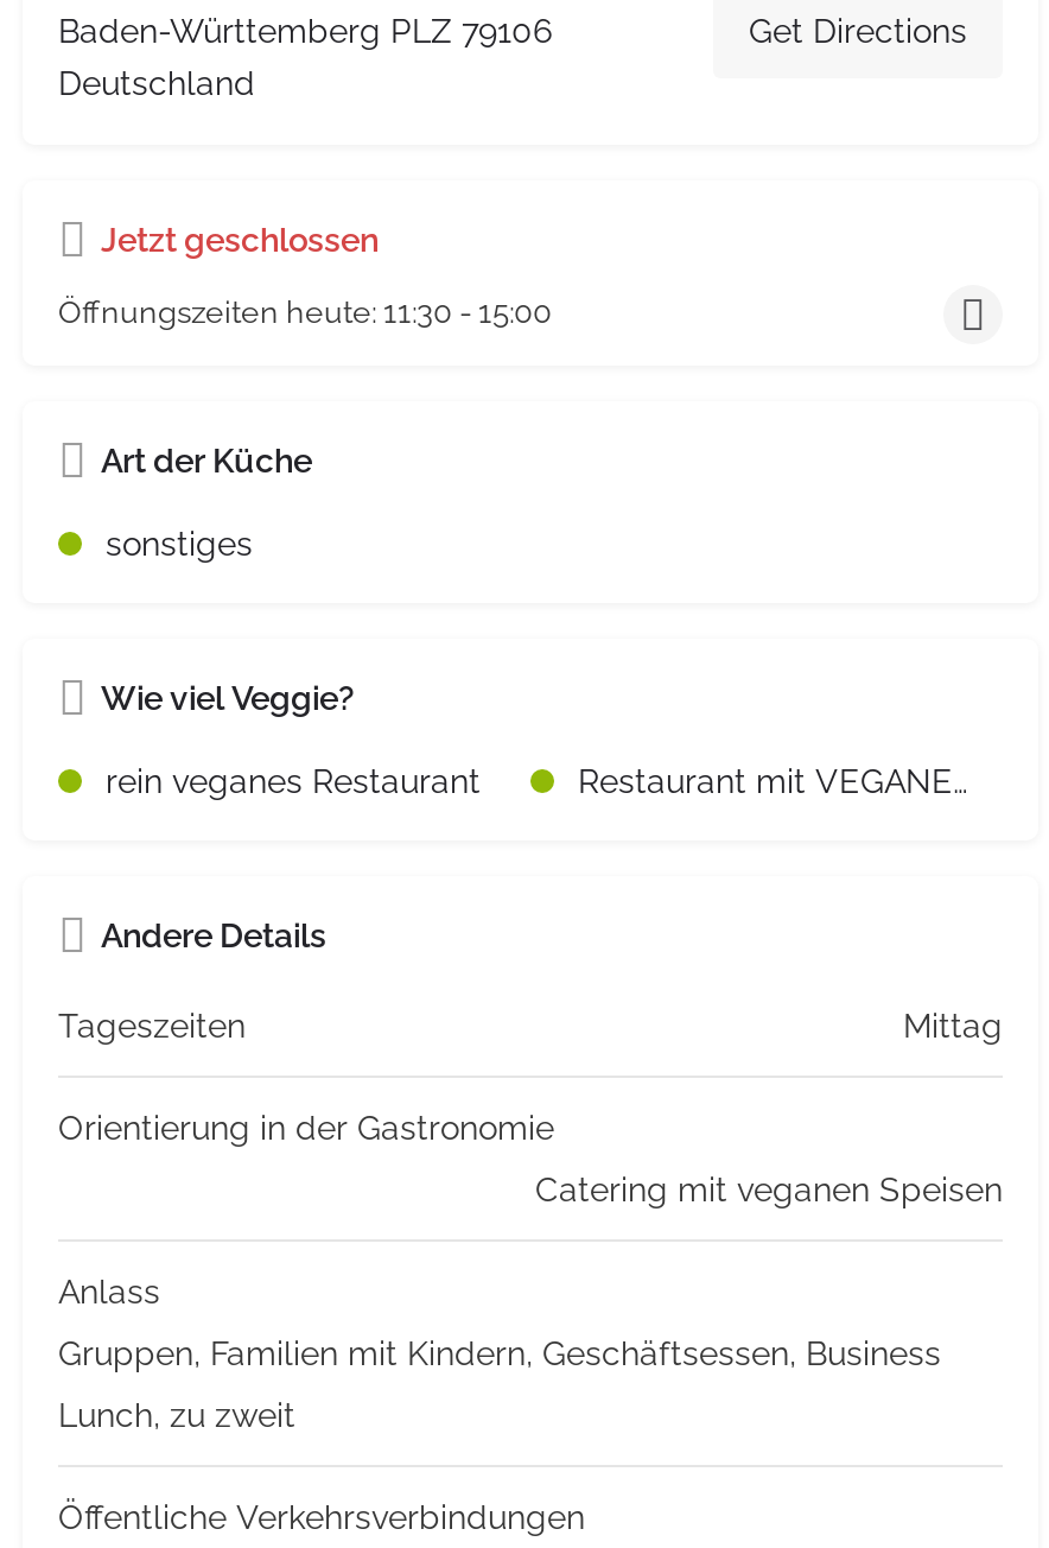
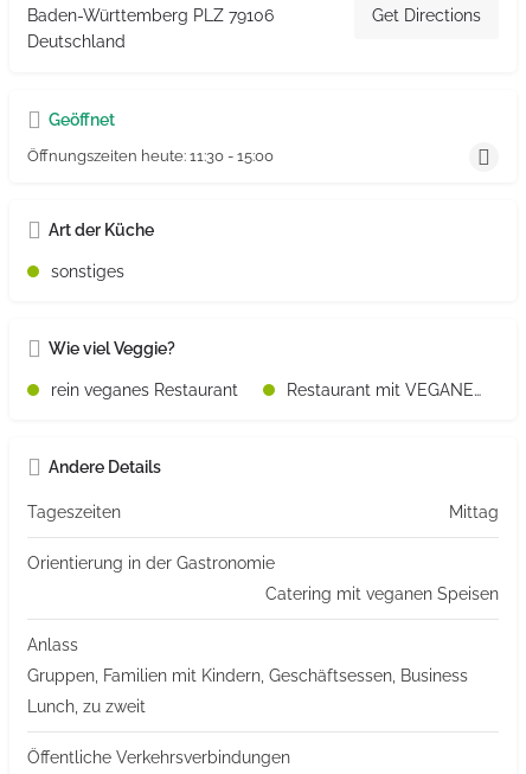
- Jetzt geschlossen
+ Geöffnet
